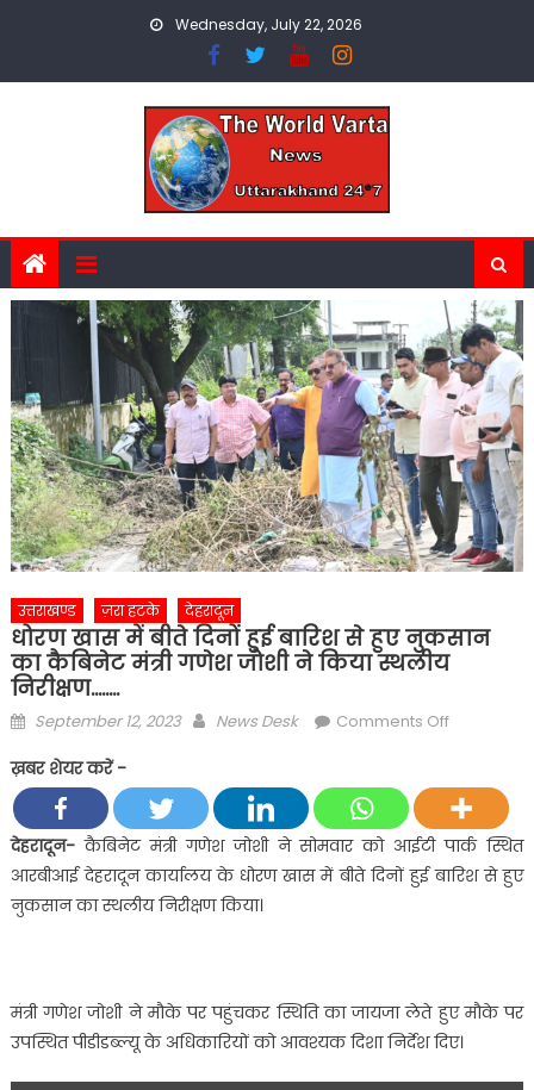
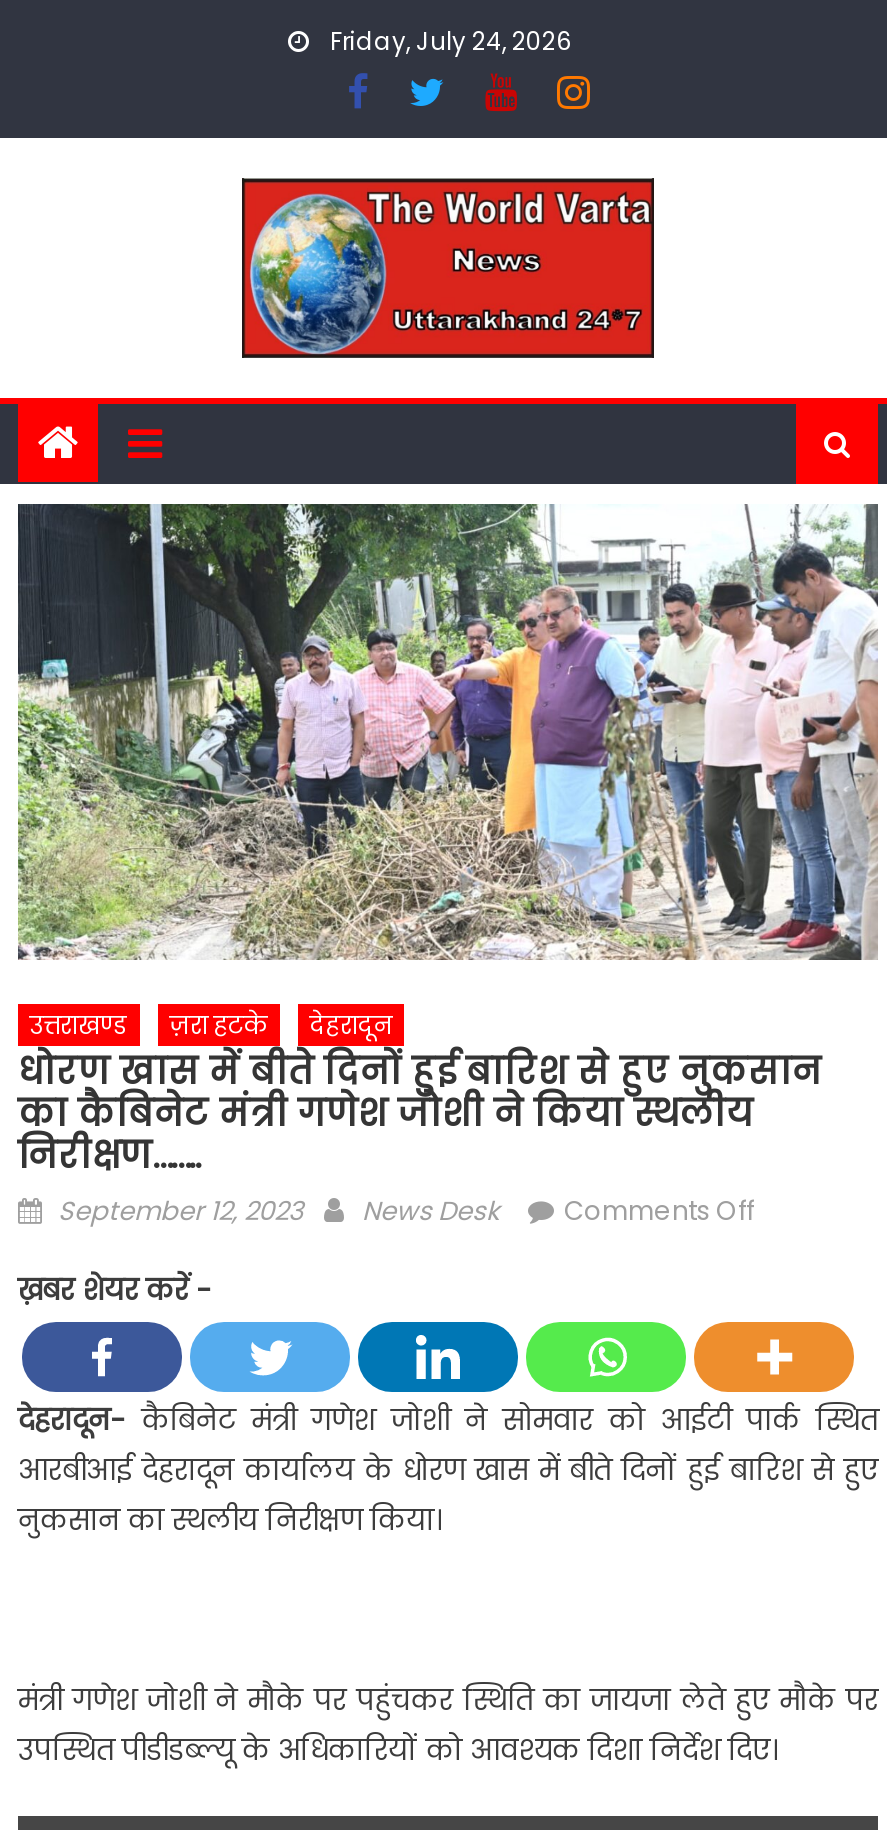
- Wednesday, July 22, 2026
+ Friday, July 24, 2026
